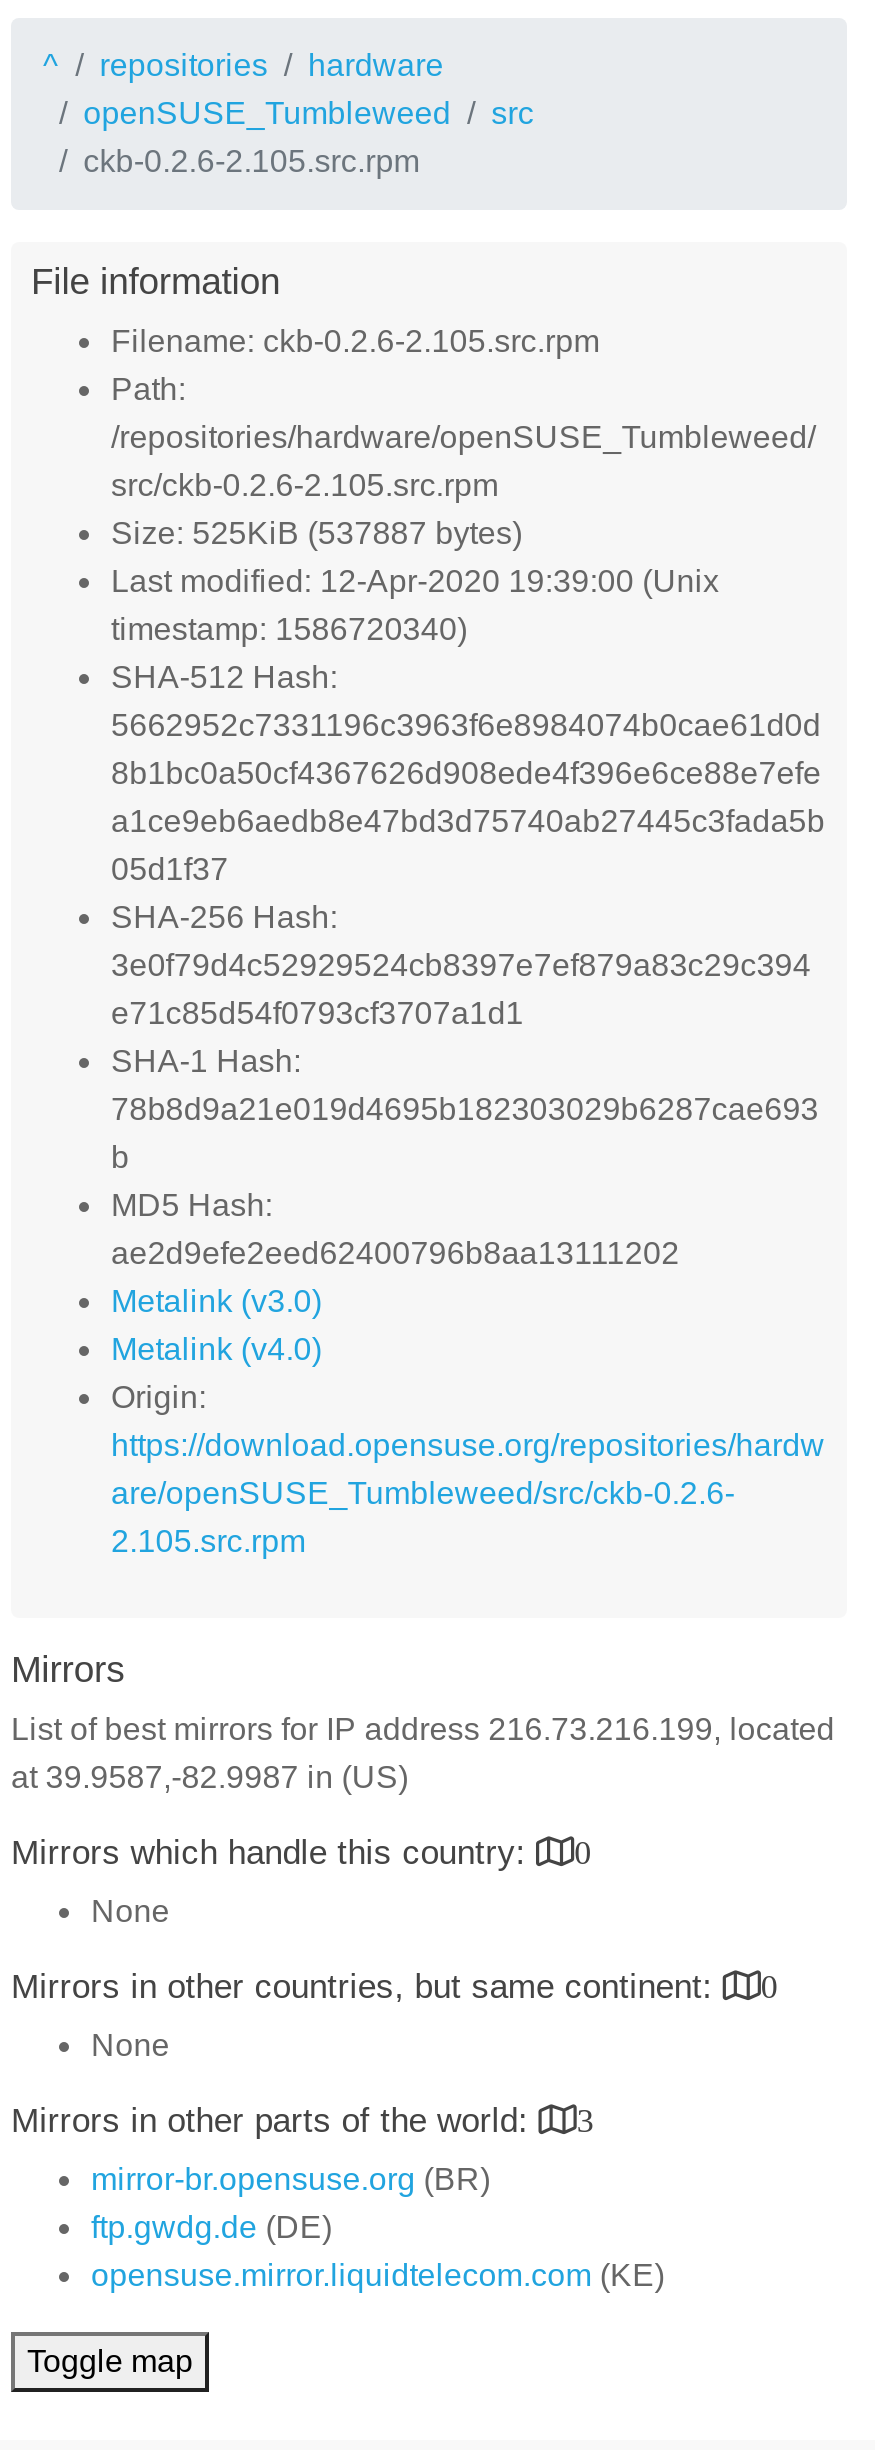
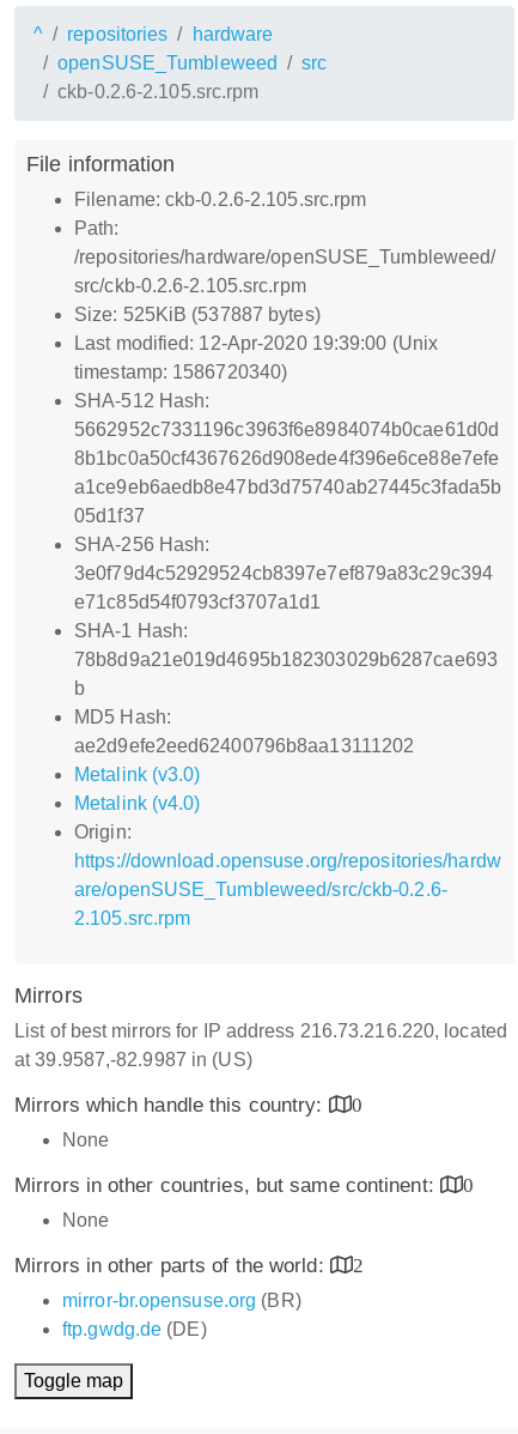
- List of best mirrors for IP address 216.73.216.199, located
+ List of best mirrors for IP address 216.73.216.220, located

- Mirrors in other parts of the world: 3
+ Mirrors in other parts of the world: 2

- opensuse.mirror.liquidtelecom.com (KE)
